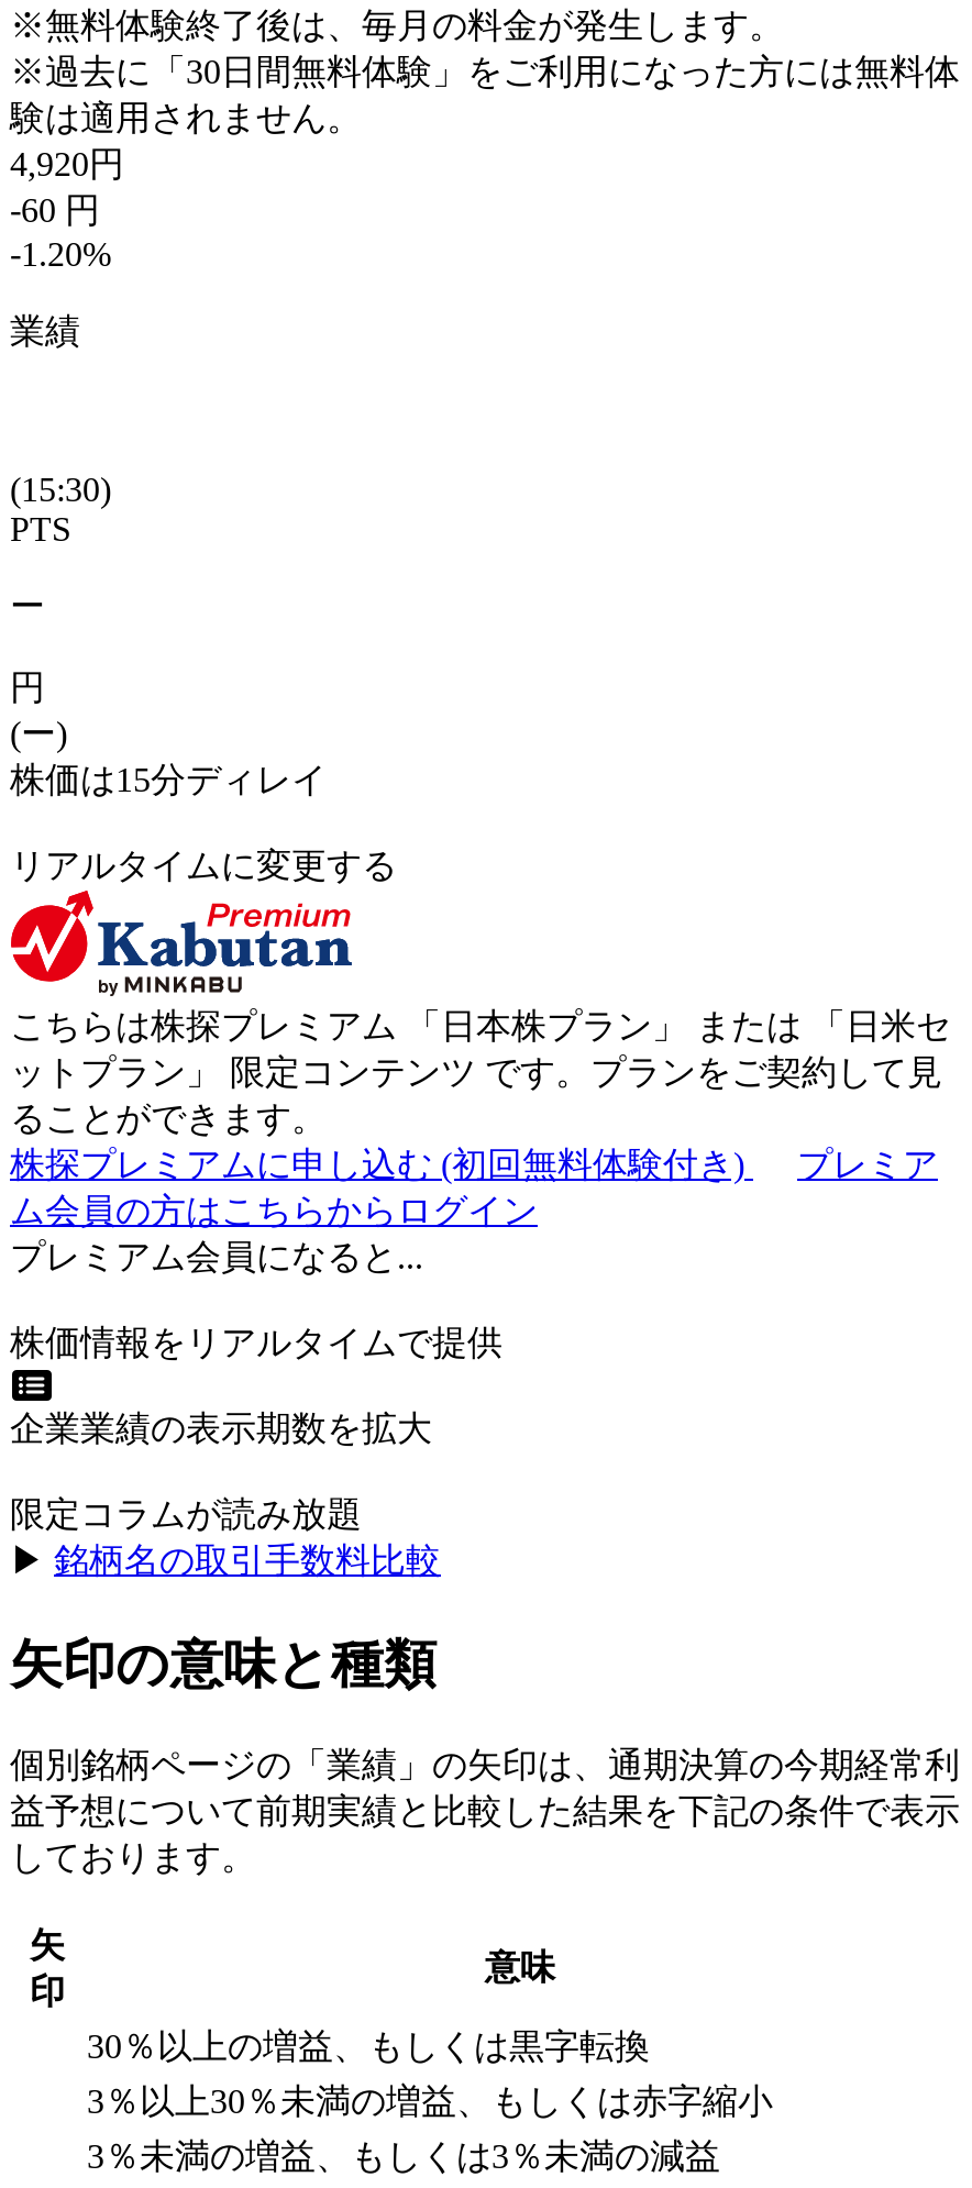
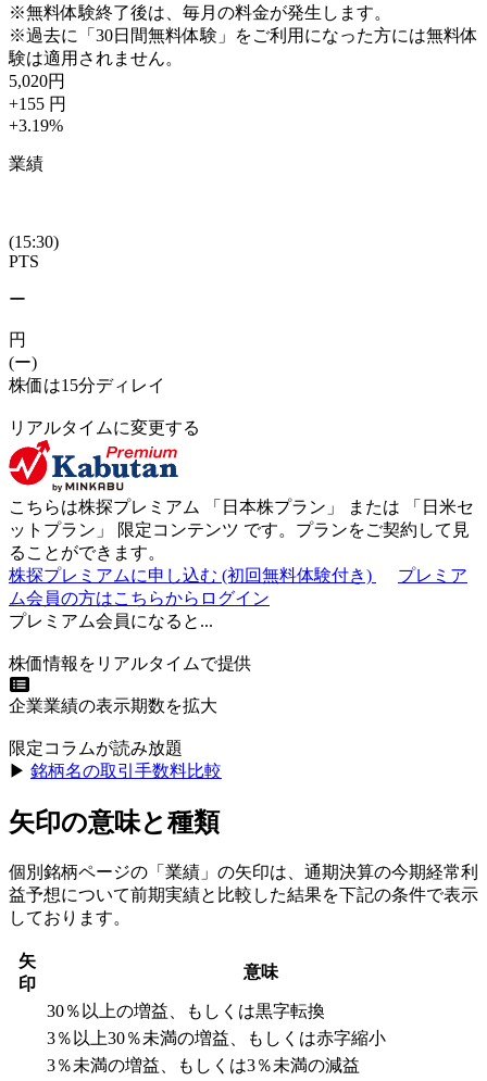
- 4,920円
+ 5,020円

- -60 円
+ +155 円

- -1.20%
+ +3.19%
